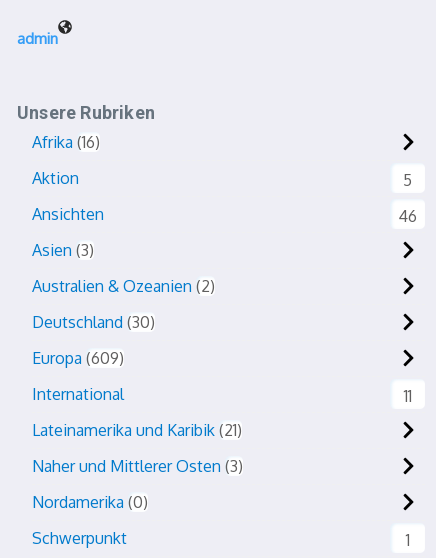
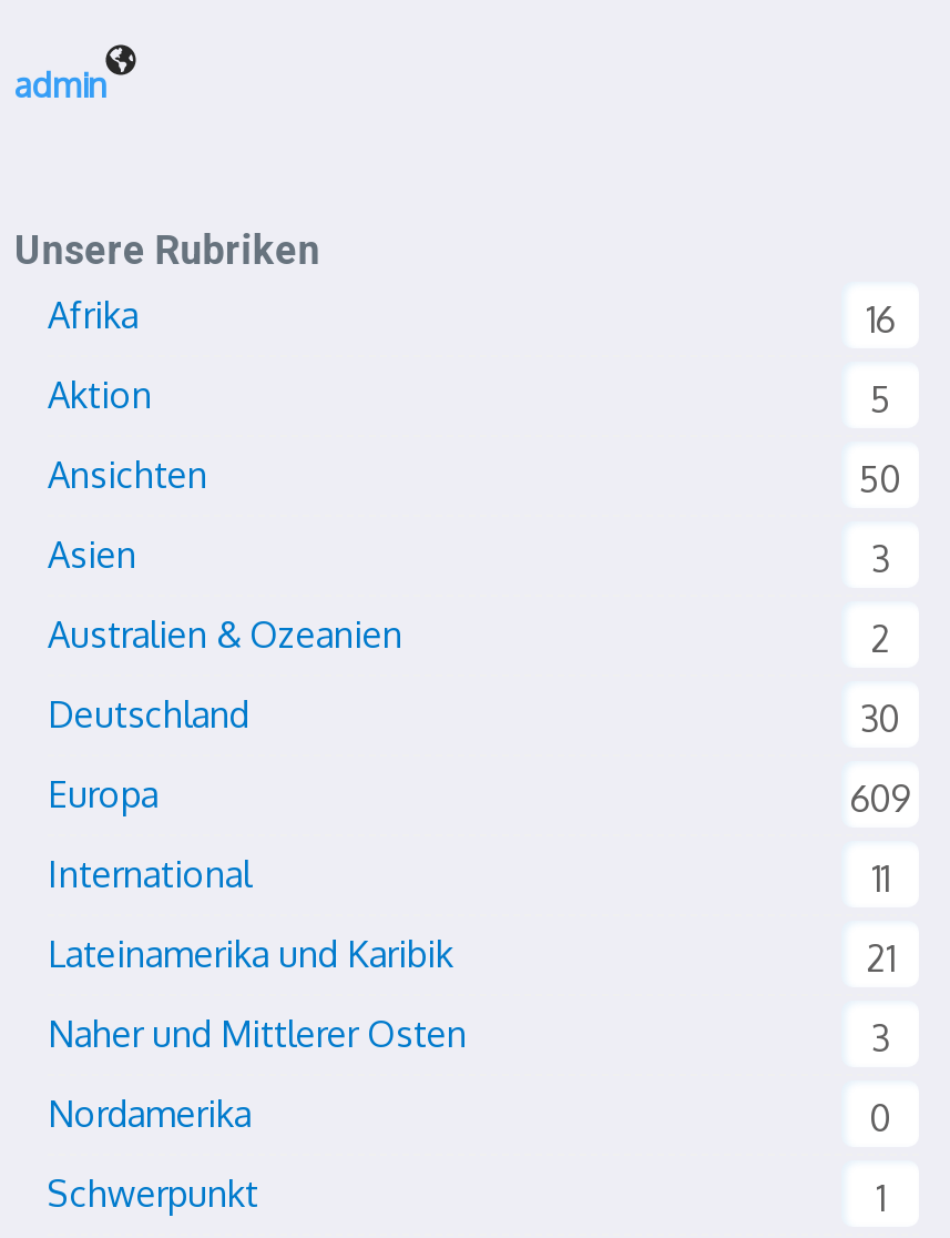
- 46
+ 50
